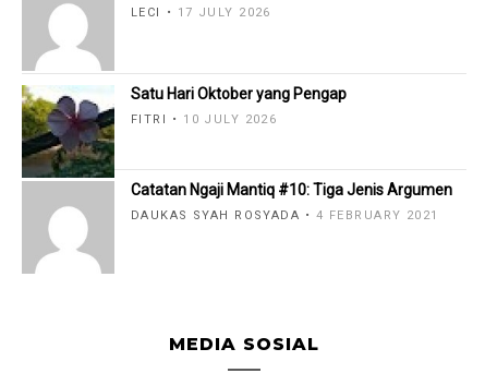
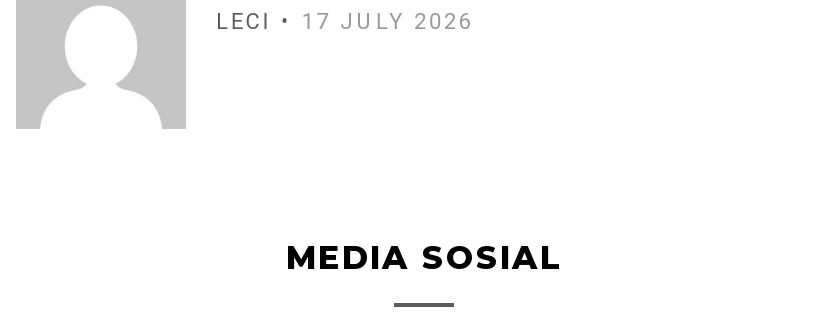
- [image]
- Satu Hari Oktober yang Pengap
- FITRI
- 10 JULY 2026

- Catatan Ngaji Mantiq #10: Tiga Jenis Argumen
- DAUKAS SYAH ROSYADA
- 4 FEBRUARY 2021
